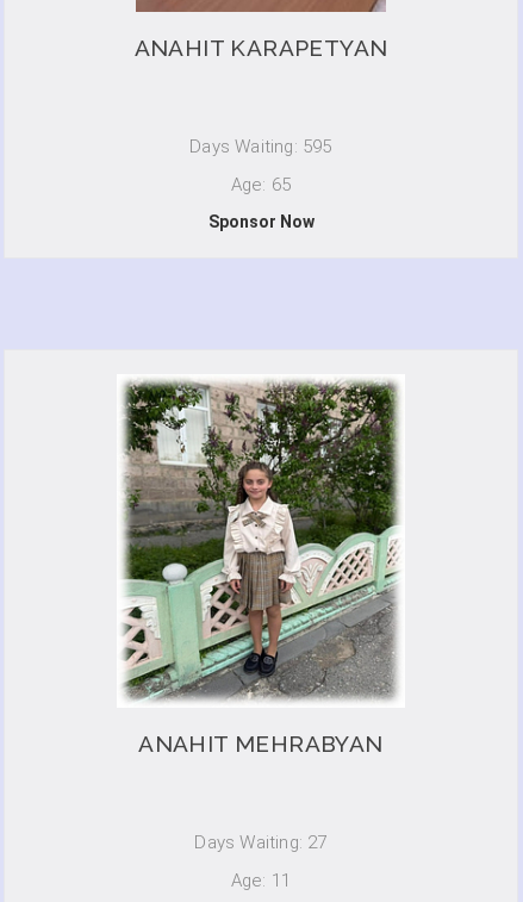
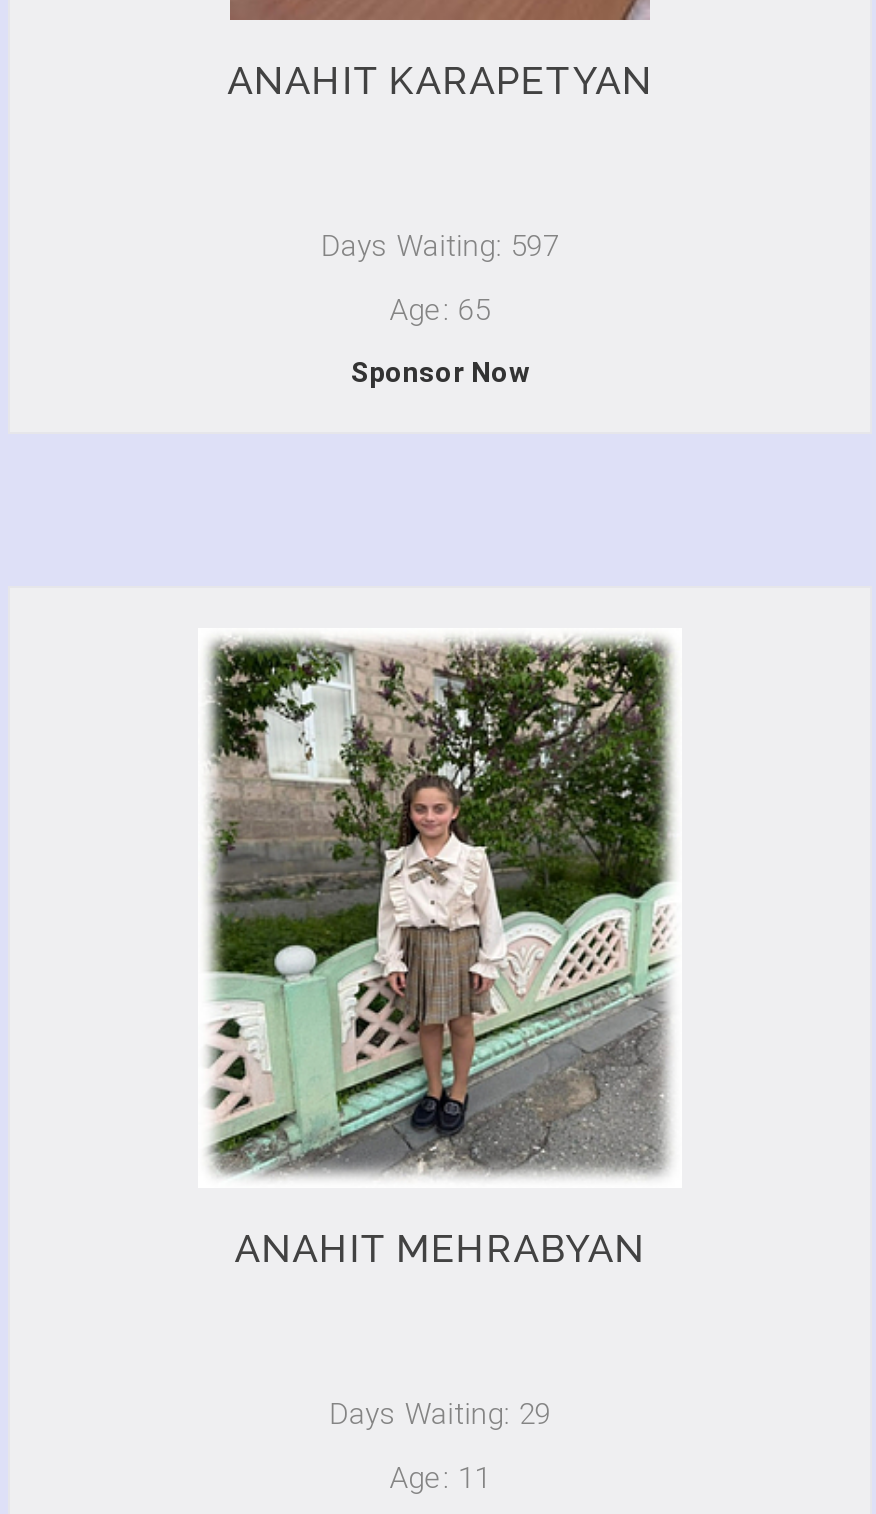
- Days Waiting: 595
+ Days Waiting: 597

- Days Waiting: 27
+ Days Waiting: 29
